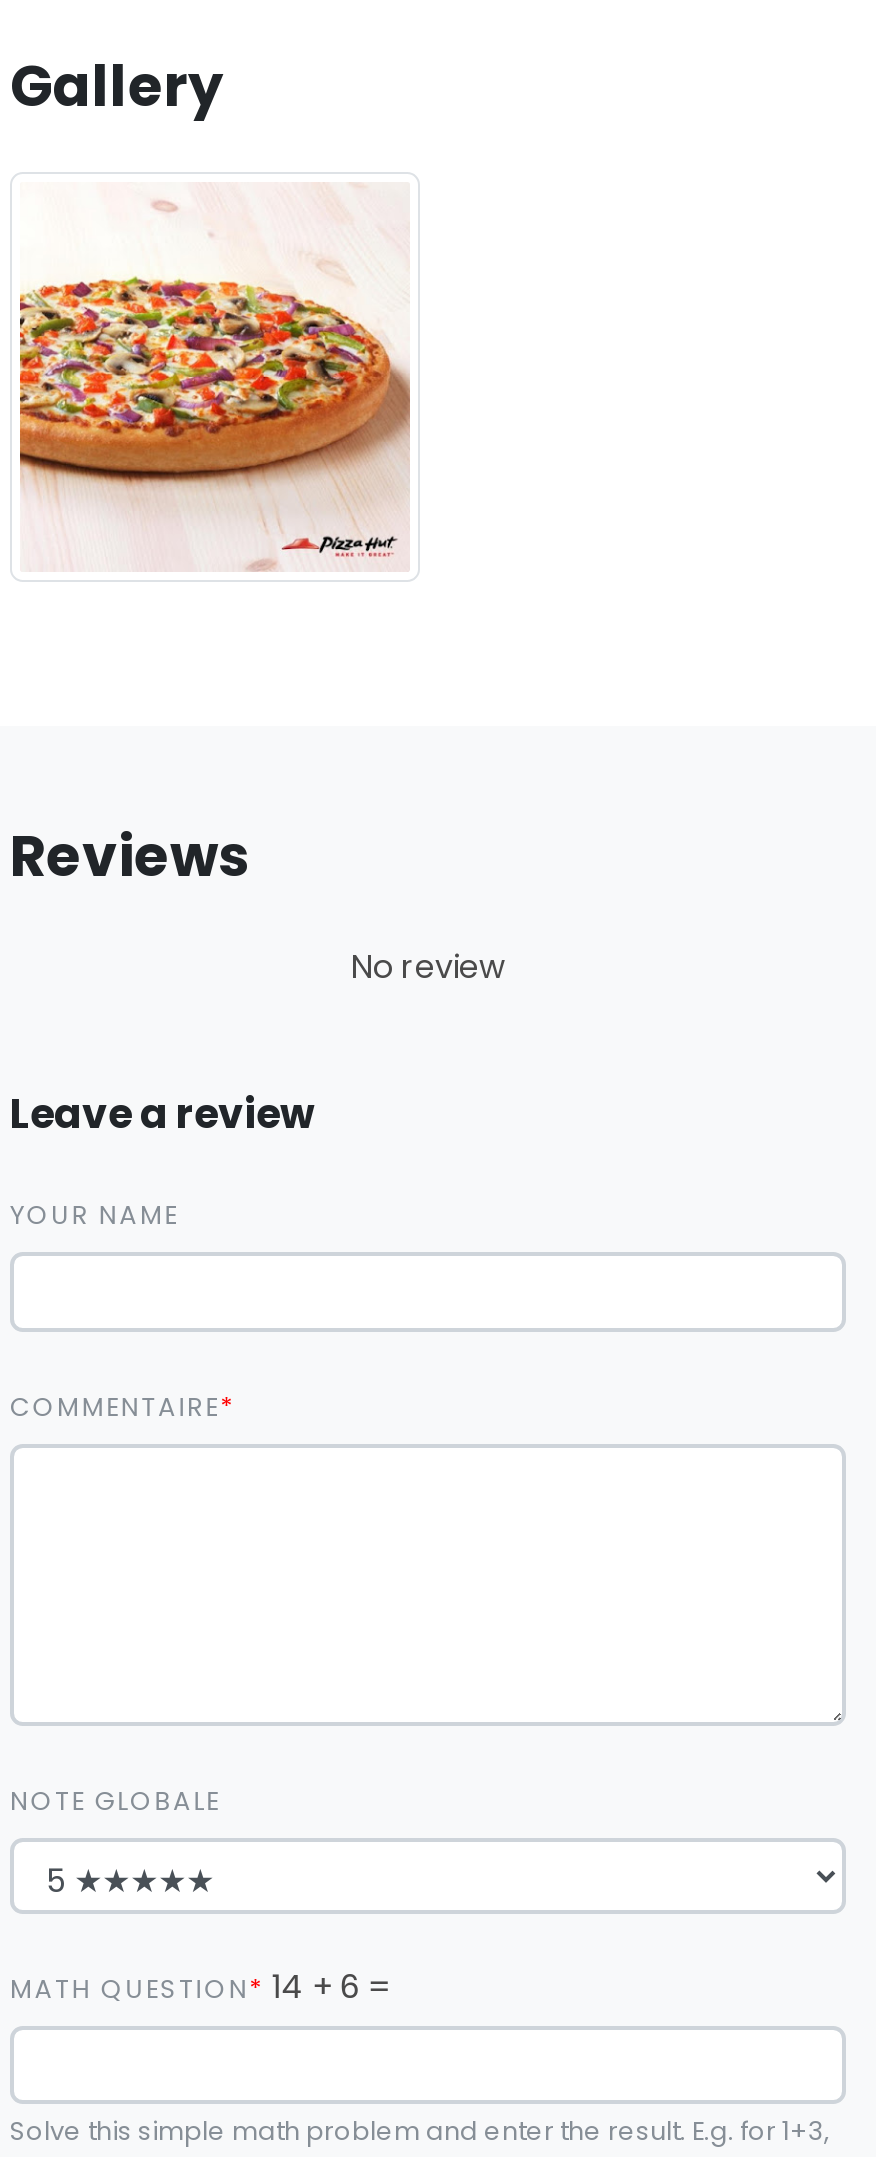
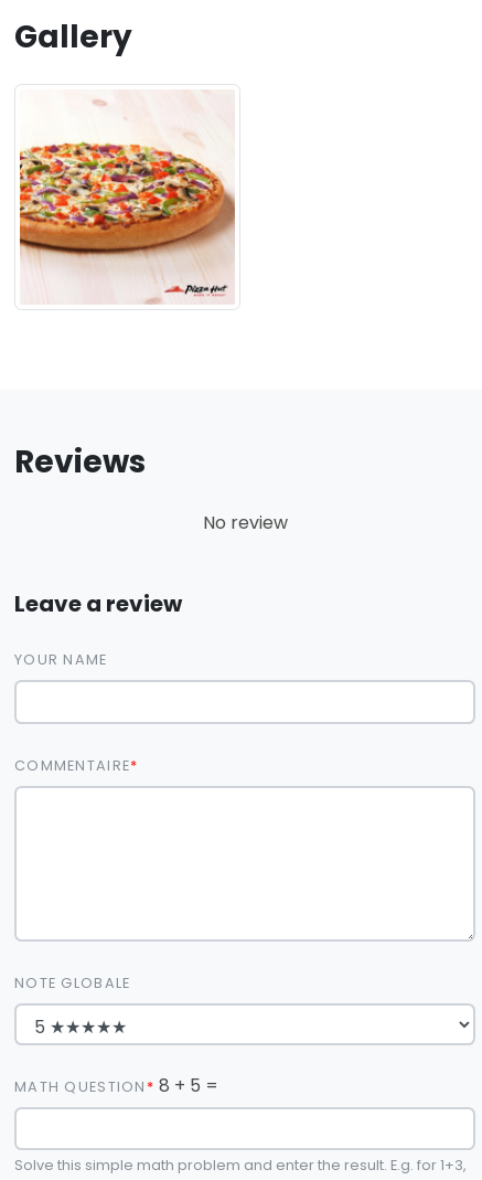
- MATH QUESTION 14 + 6 =
+ MATH QUESTION 8 + 5 =
